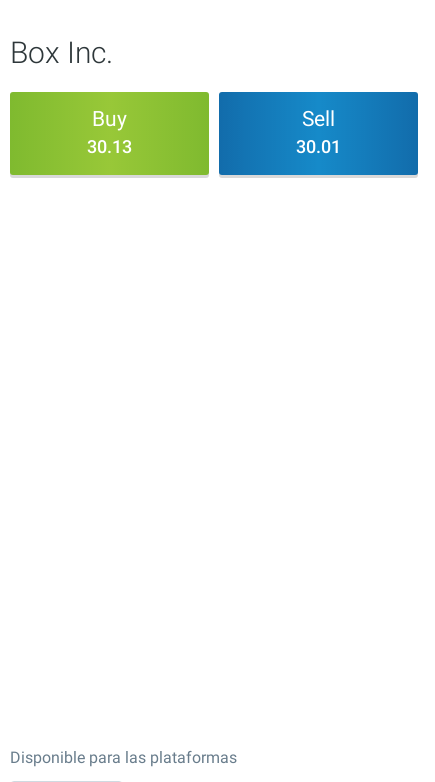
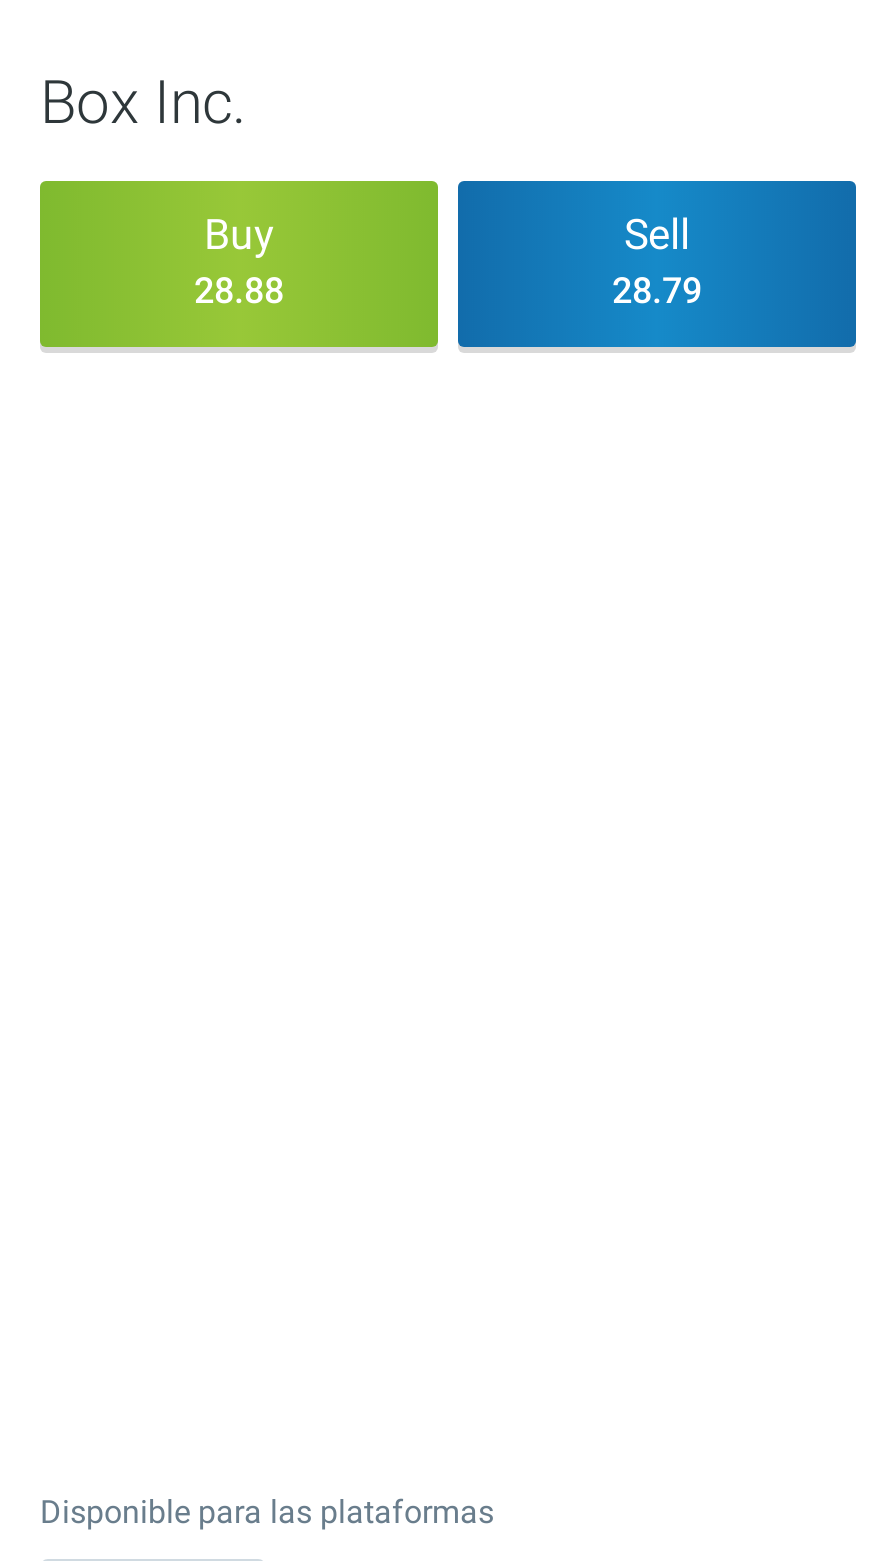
- 30.13
+ 28.88

- 30.01
+ 28.79
